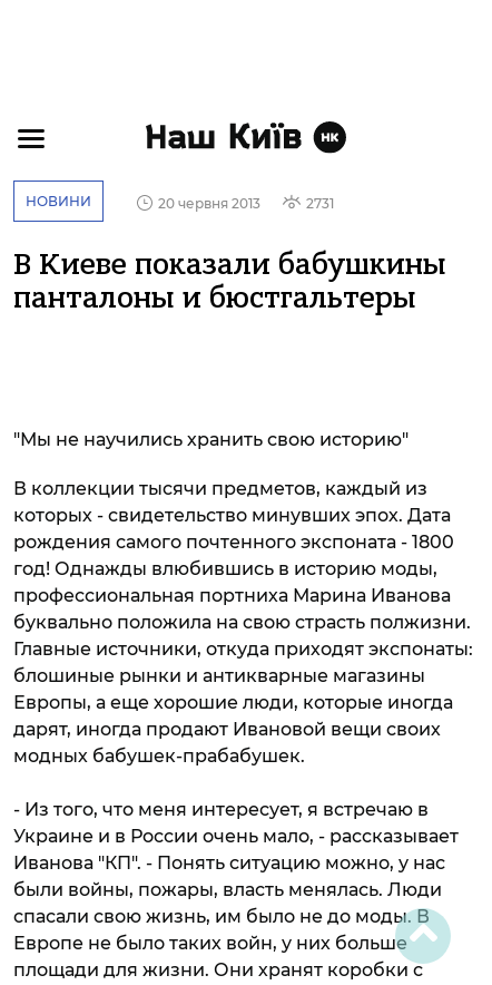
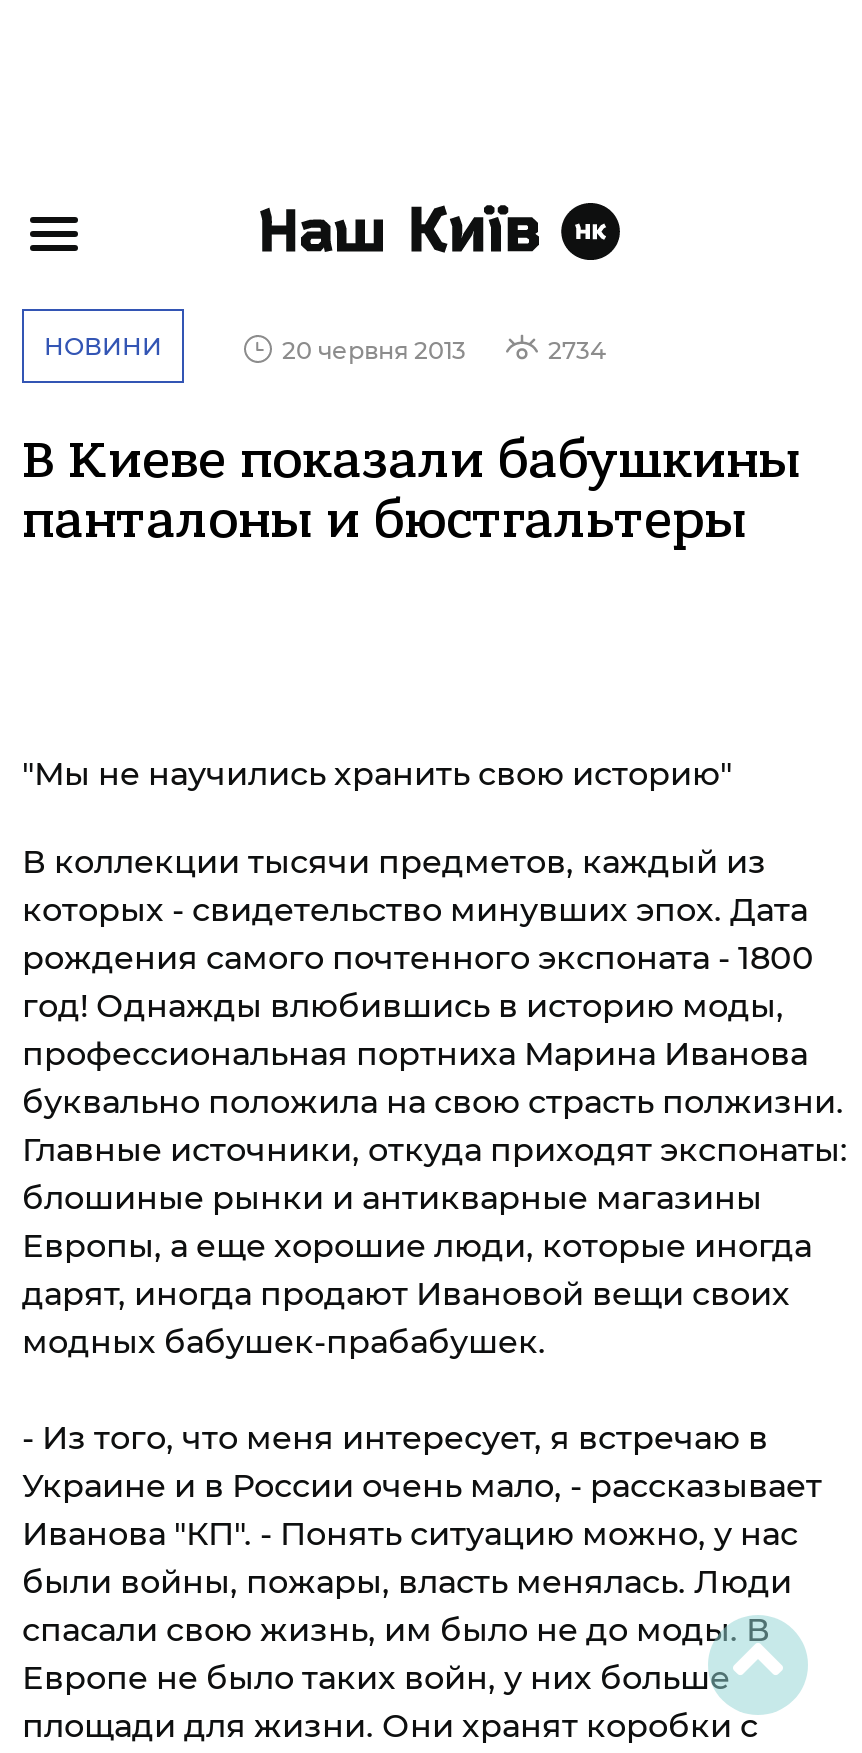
- 2731
+ 2734
